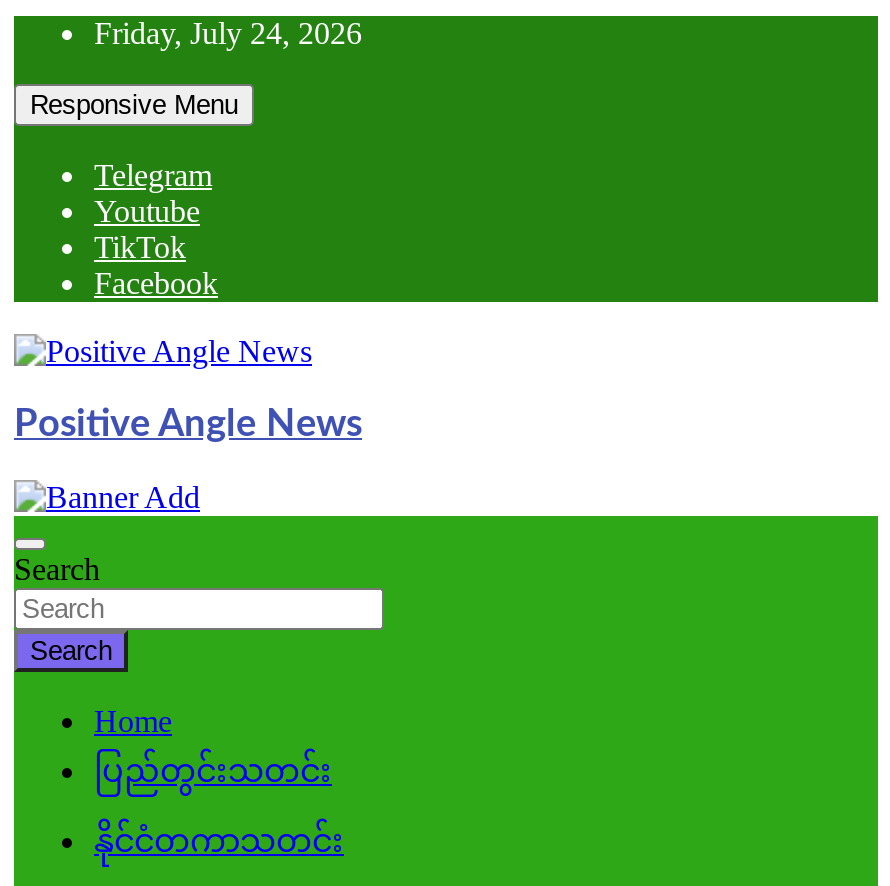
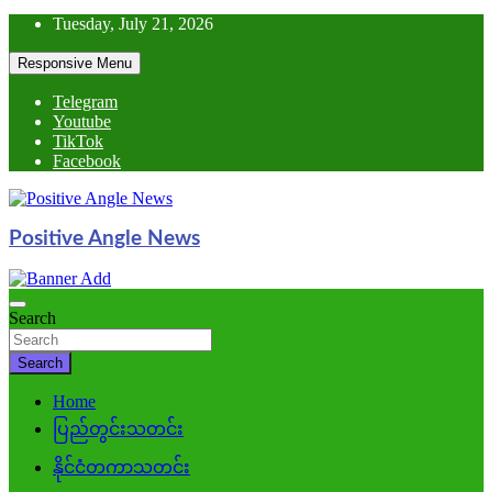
- Friday, July 24, 2026
+ Tuesday, July 21, 2026
